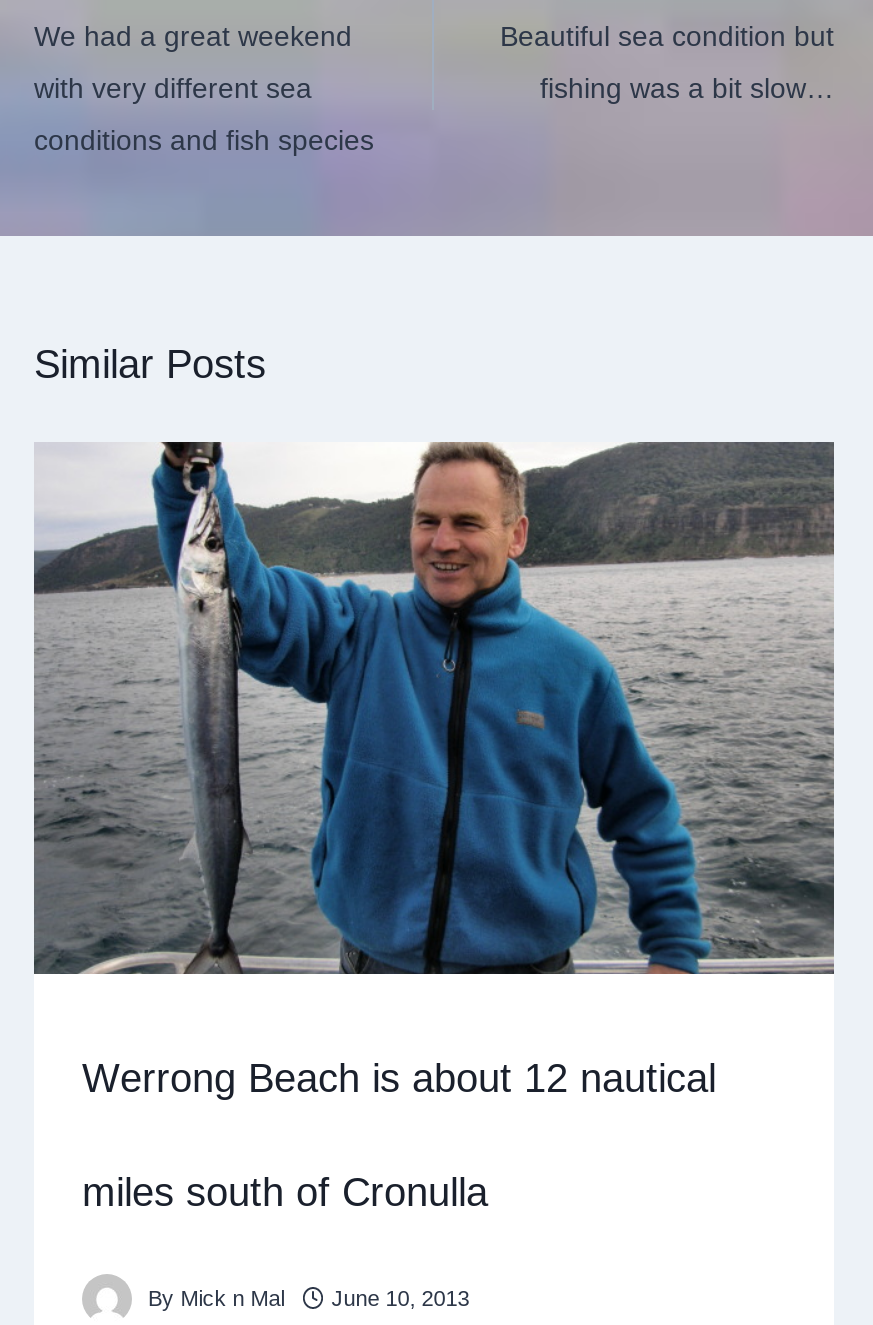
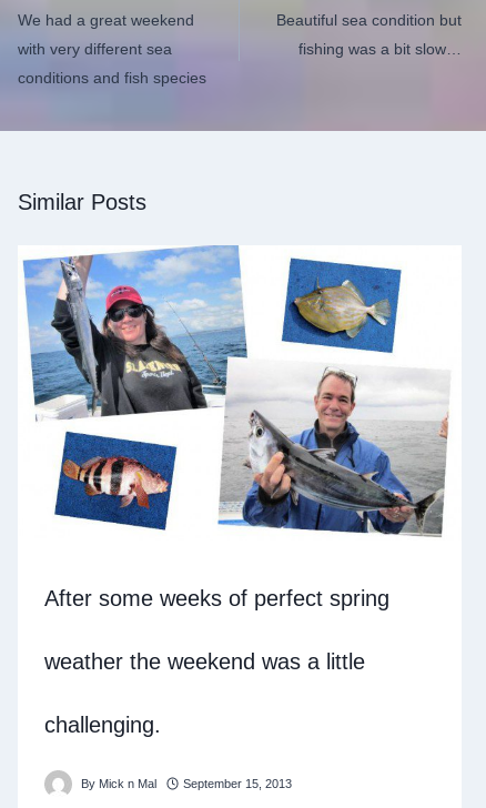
- [image]
+ [image]

- Werrong Beach is about 12 nautical
- miles south of Cronulla
+ After some weeks of perfect spring
+ weather the weekend was a little
+ challenging.

- By Mick n Mal June 10, 2013
+ By Mick n Mal September 15, 2013
